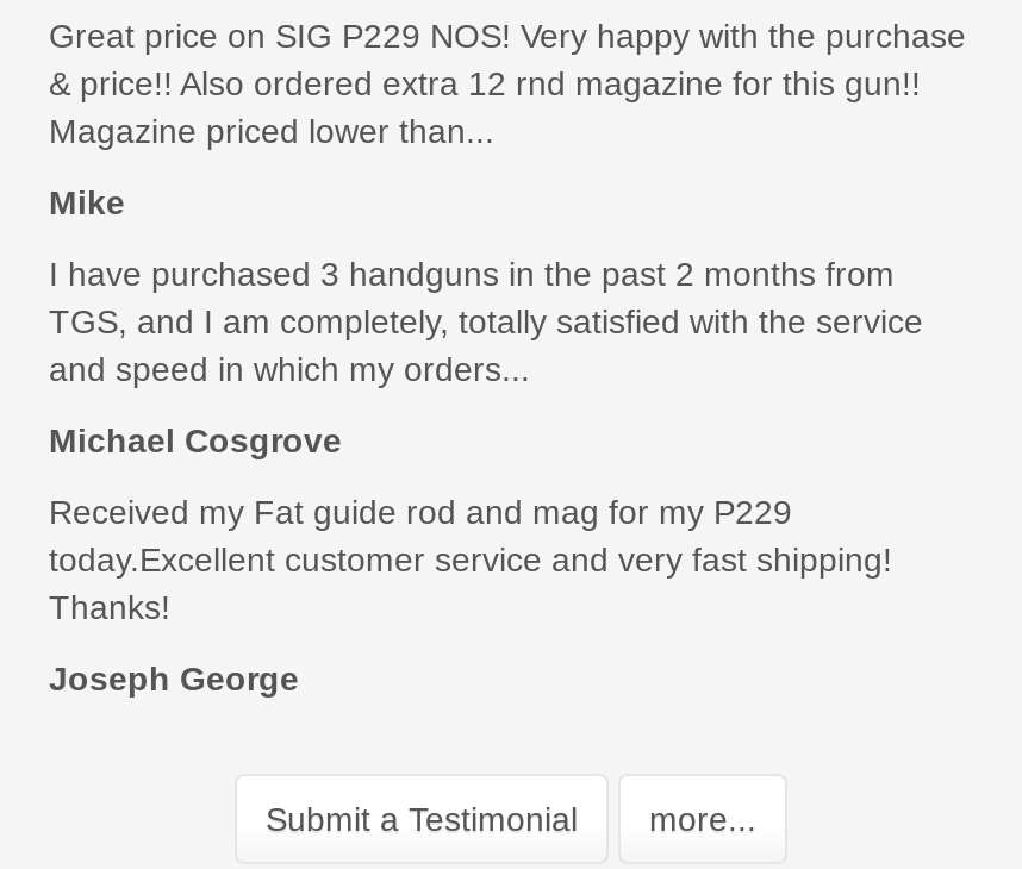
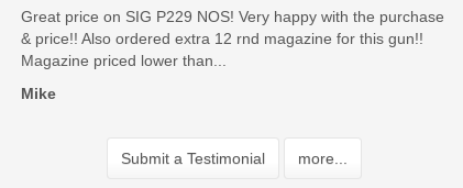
- I have purchased 3 handguns in the past 2 months from
- TGS, and I am completely, totally satisfied with the service
- and speed in which my orders...
- Michael Cosgrove
- Received my Fat guide rod and mag for my P229
- today.Excellent customer service and very fast shipping!
- Thanks!
- Joseph George
